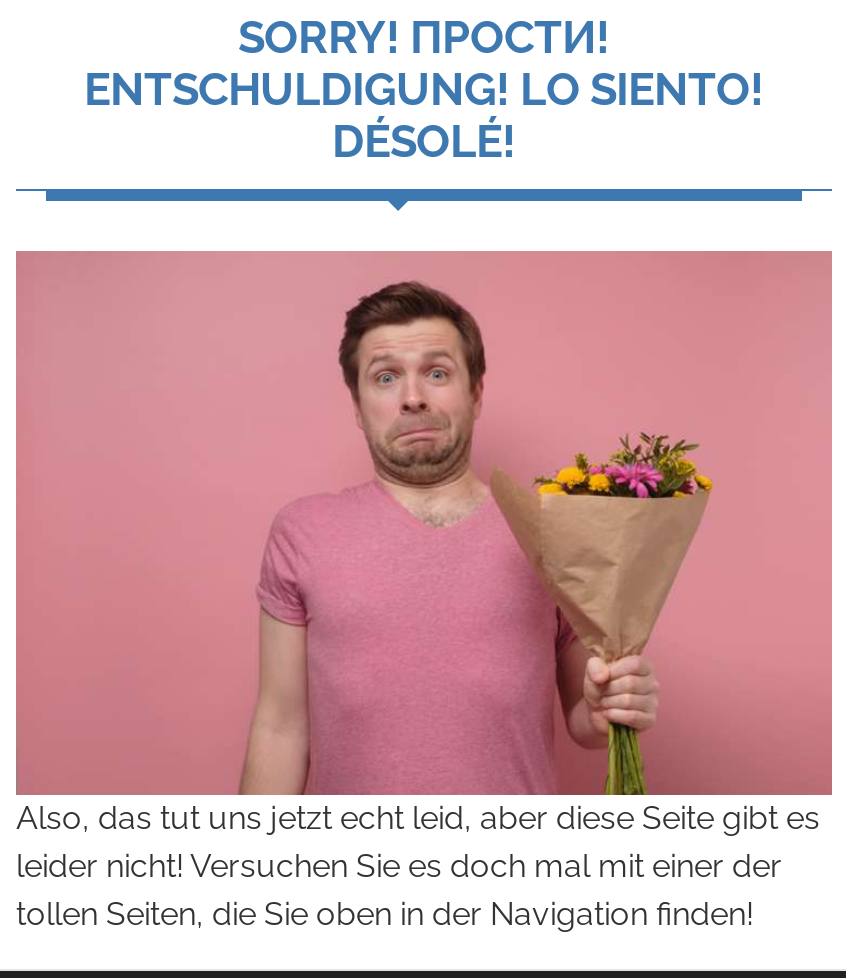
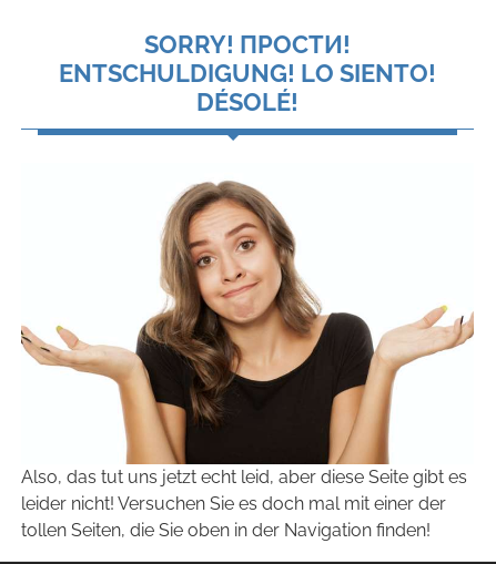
- [image]
+ [image]
